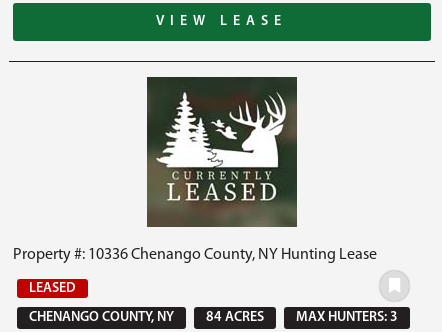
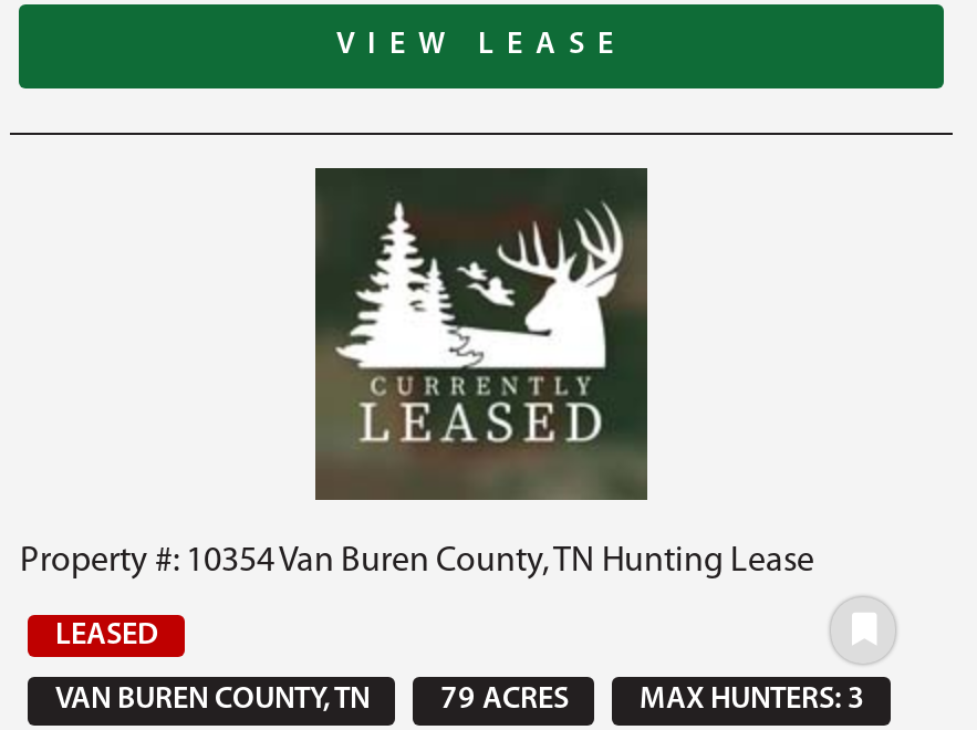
- Property #: 10336 Chenango County, NY Hunting Lease
+ Property #: 10354 Van Buren County, TN Hunting Lease

- CHENANGO COUNTY, NY
- 84 ACRES
+ VAN BUREN COUNTY, TN
+ 79 ACRES
